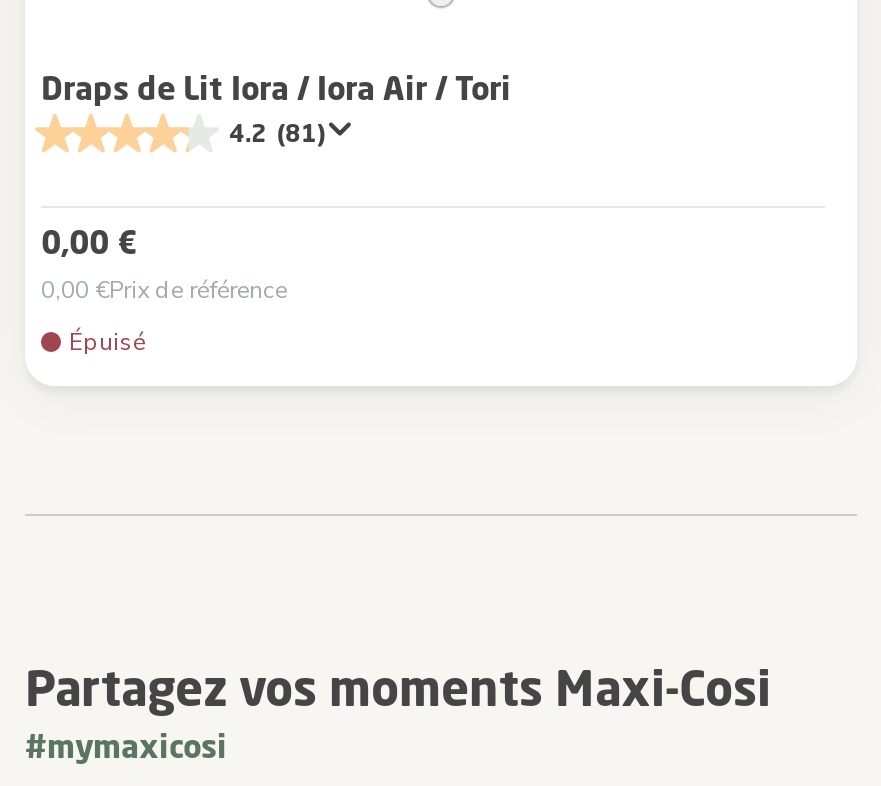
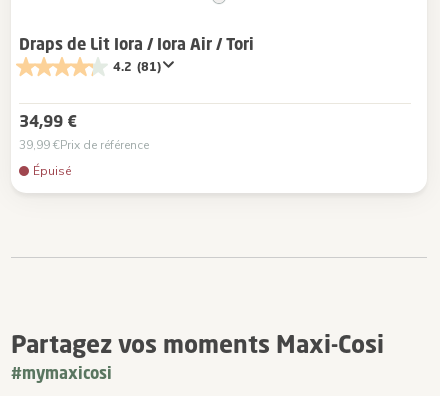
- 0,00 €
+ 34,99 €

- 0,00 €Prix de référence
+ 39,99 €Prix de référence
